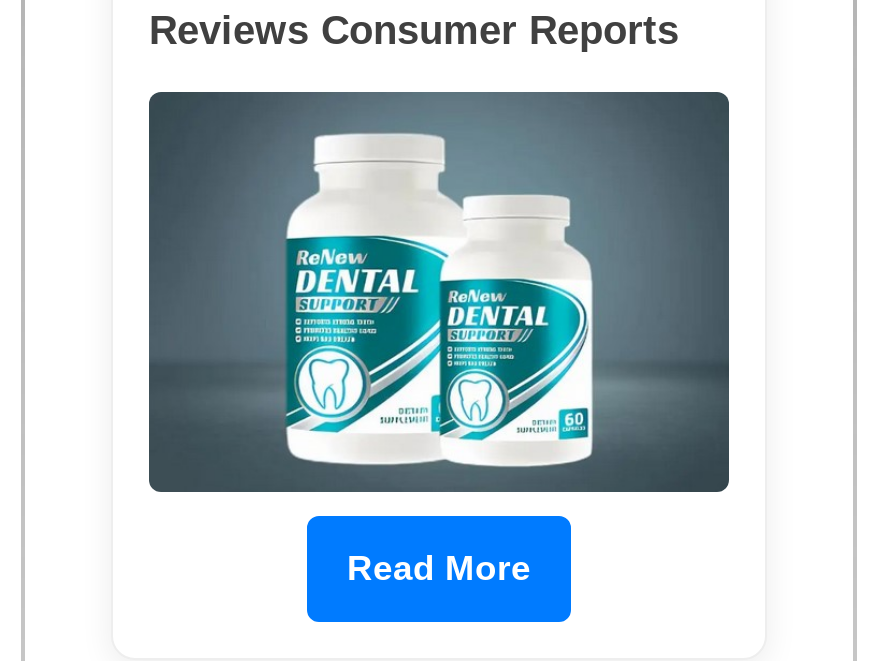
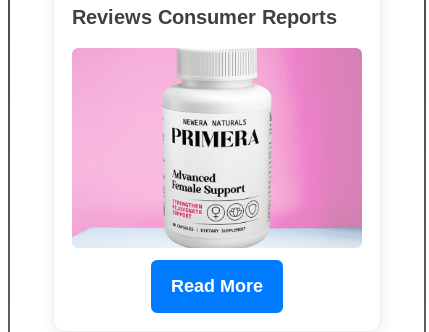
- [image]
+ [image]
